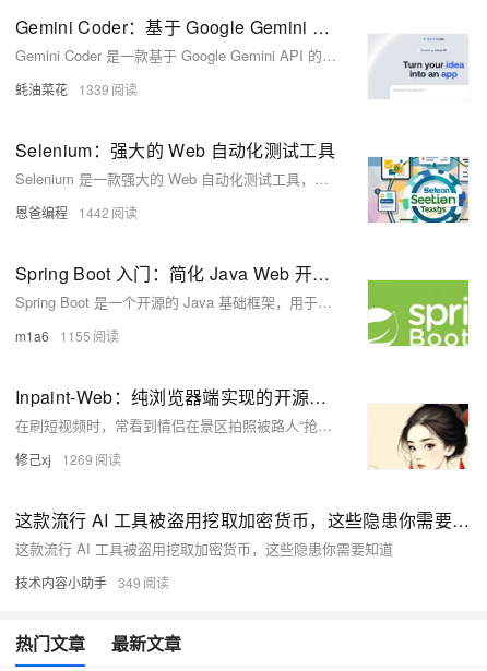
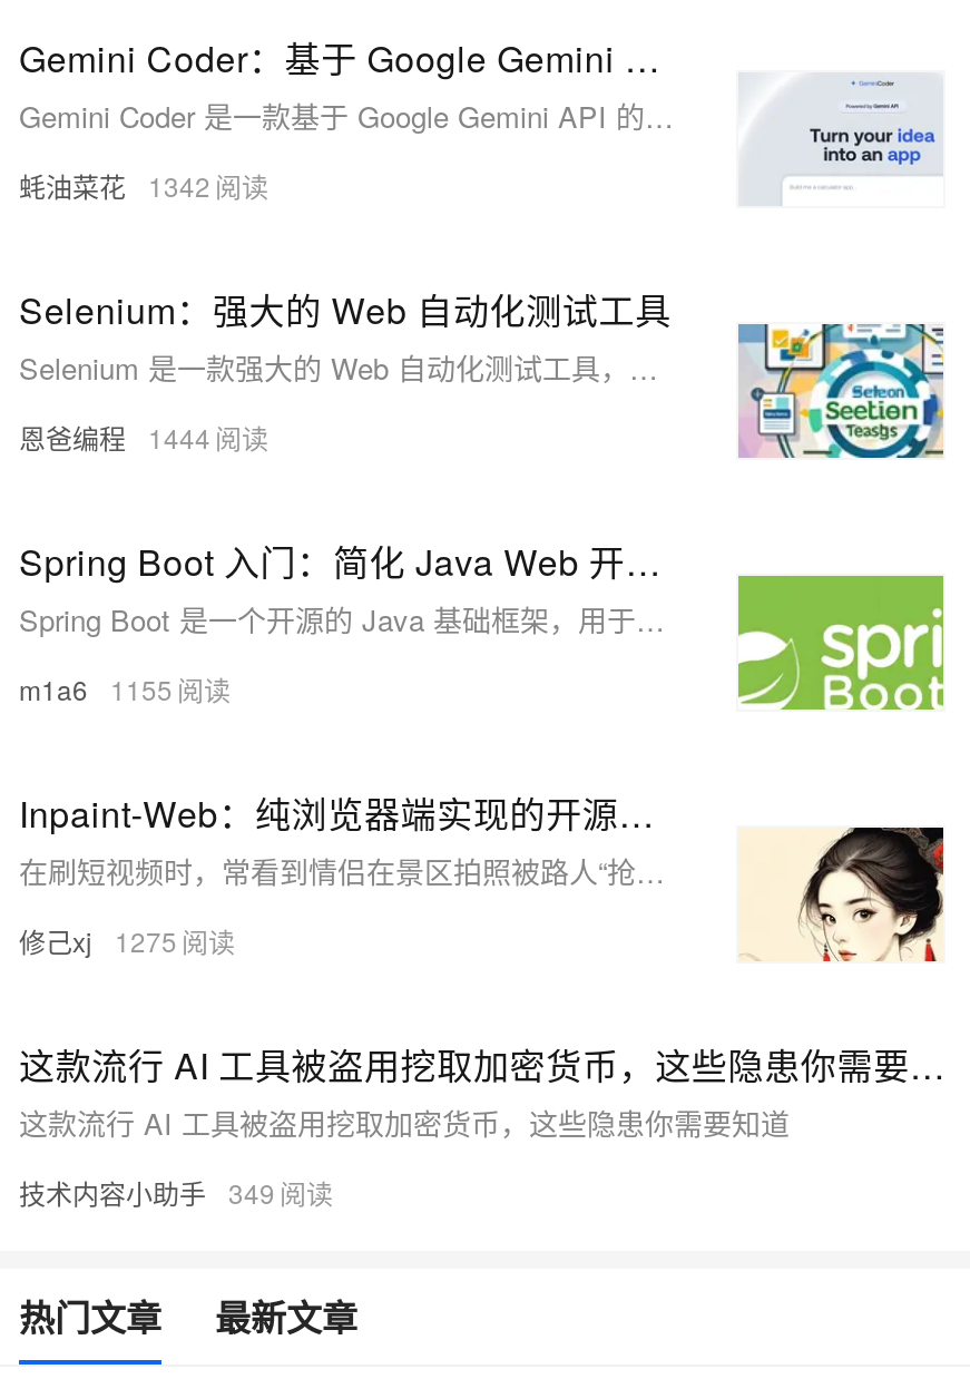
- 蚝油菜花 1339
+ 蚝油菜花 1342

- 恩爸编程 1442
+ 恩爸编程 1444

- 修己xj 1269
+ 修己xj 1275
